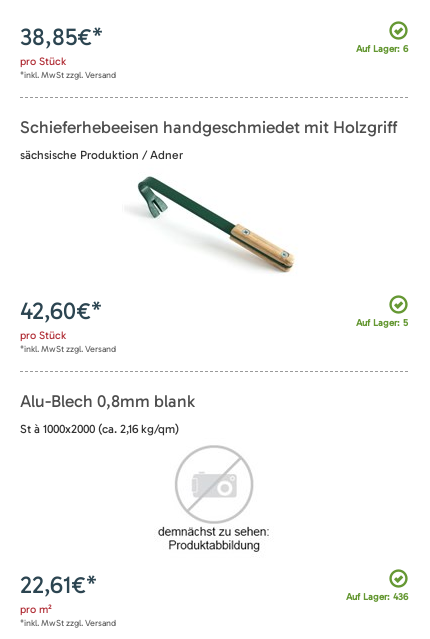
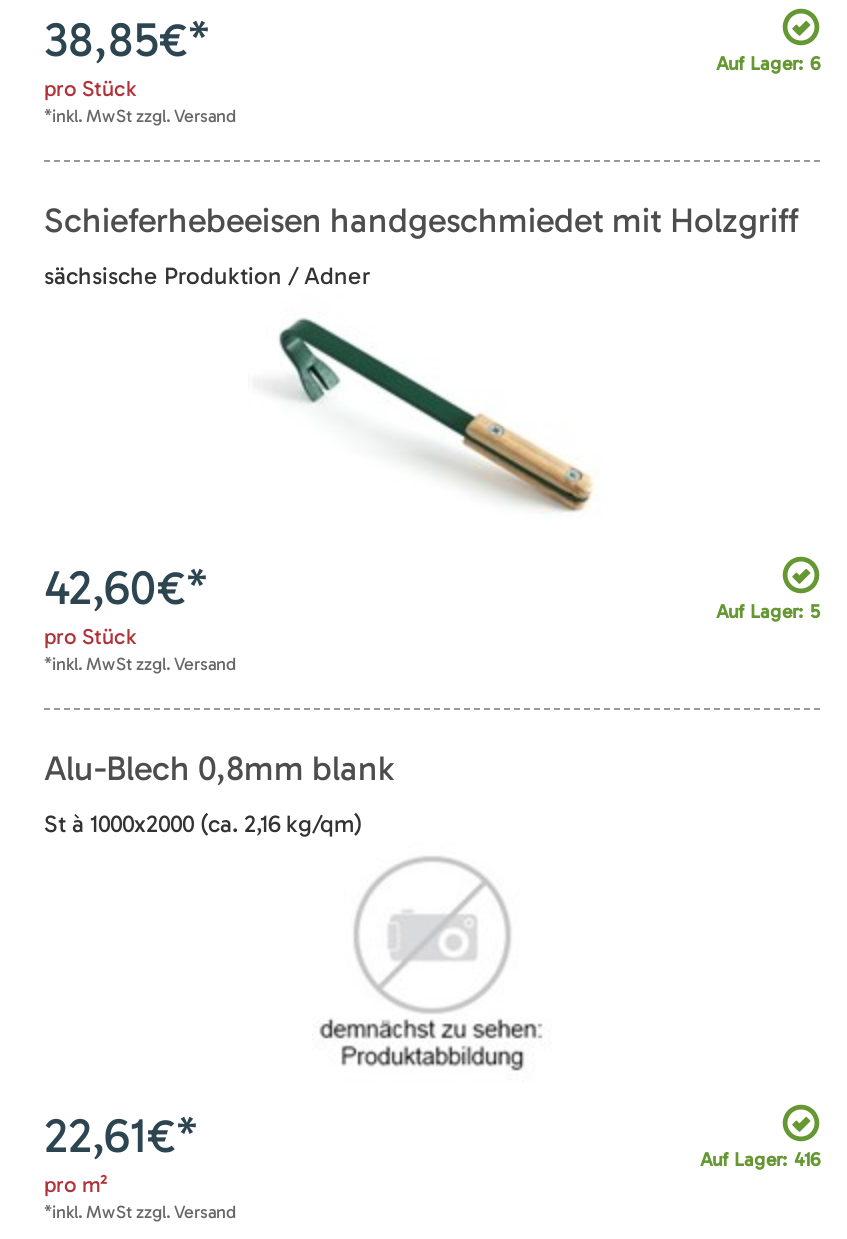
- Auf Lager: 436
+ Auf Lager: 416
